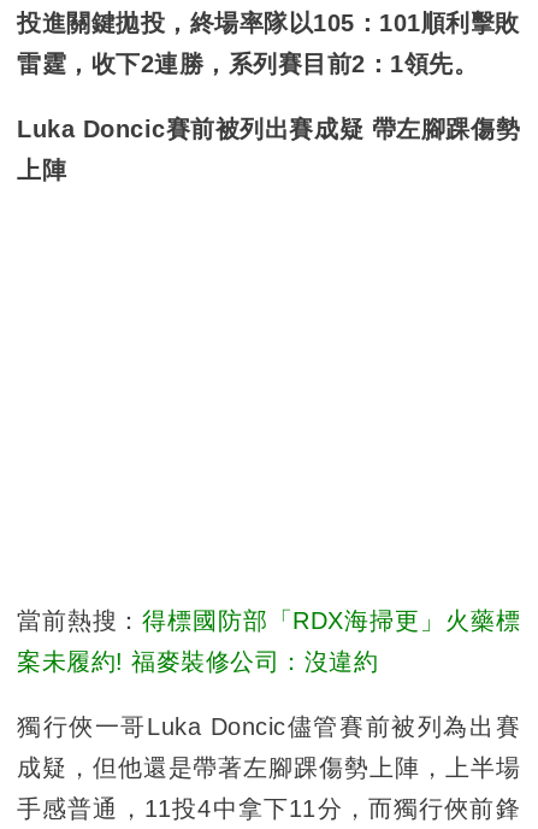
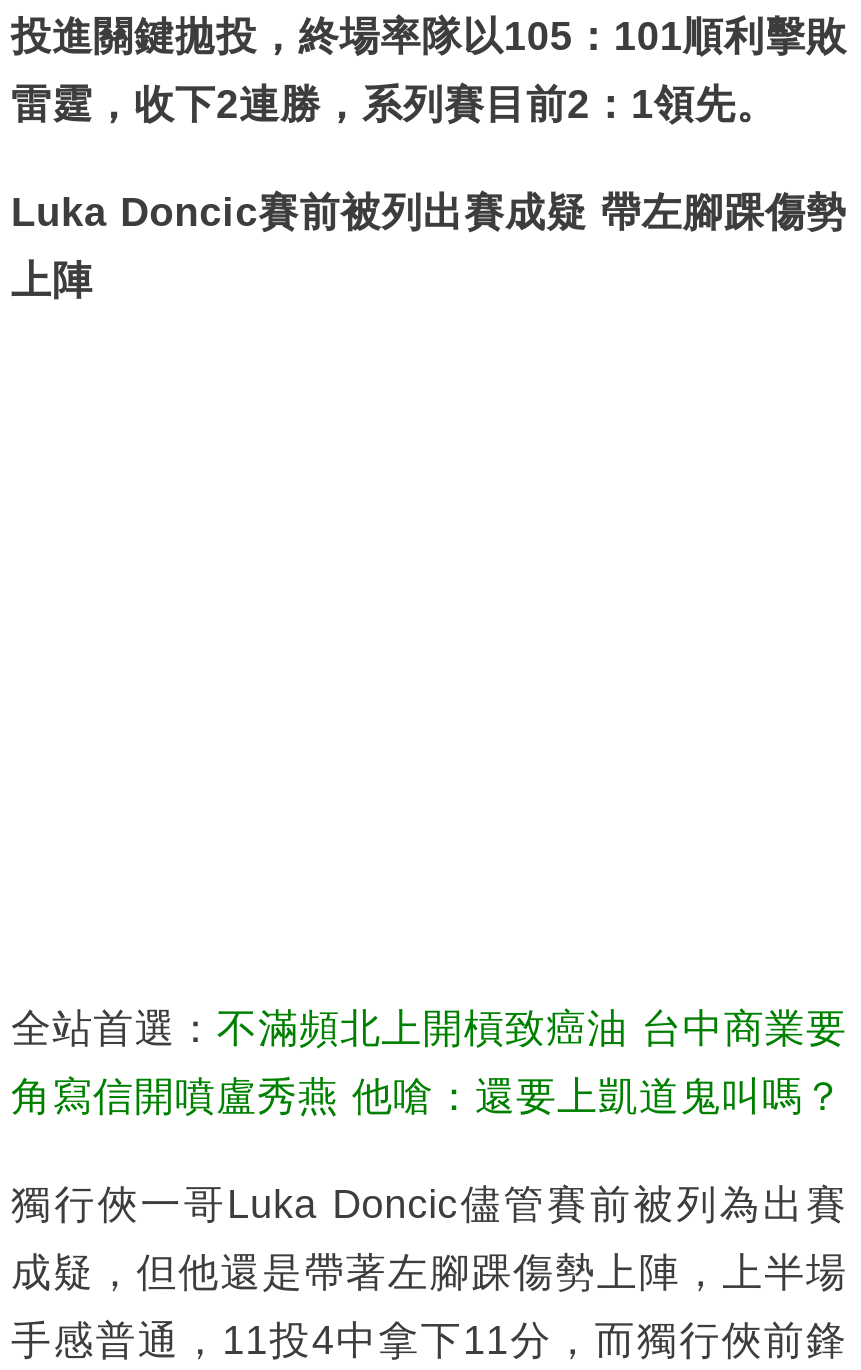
- 當前熱搜：得標國防部「RDX海掃更」火藥標
+ 全站首選：不滿頻北上開槓致癌油 台中商業要

- 案未履約! 福麥裝修公司：沒違約
+ 角寫信開噴盧秀燕 他嗆：還要上凱道鬼叫嗎？
